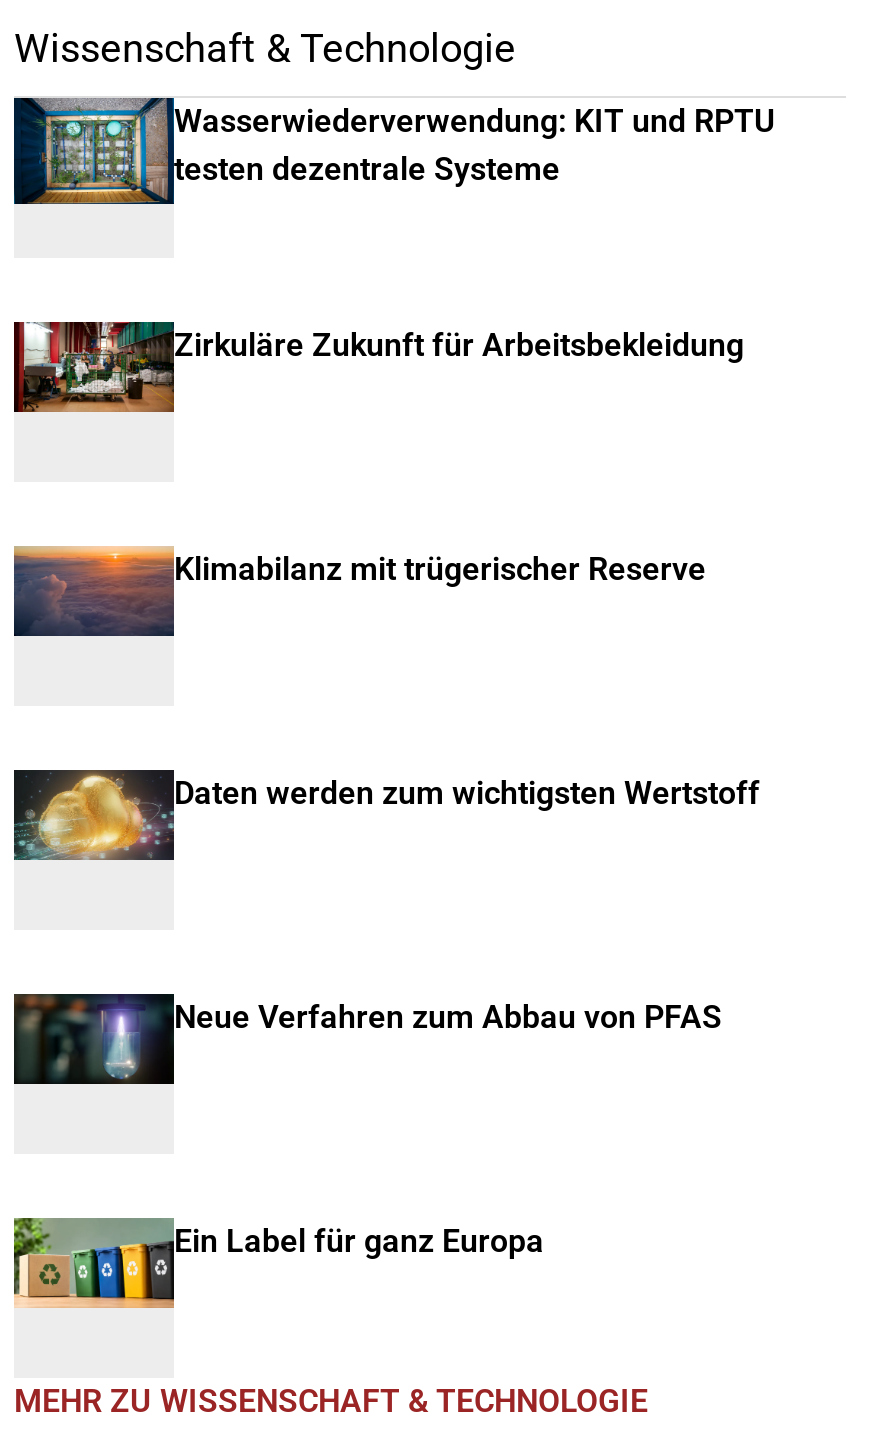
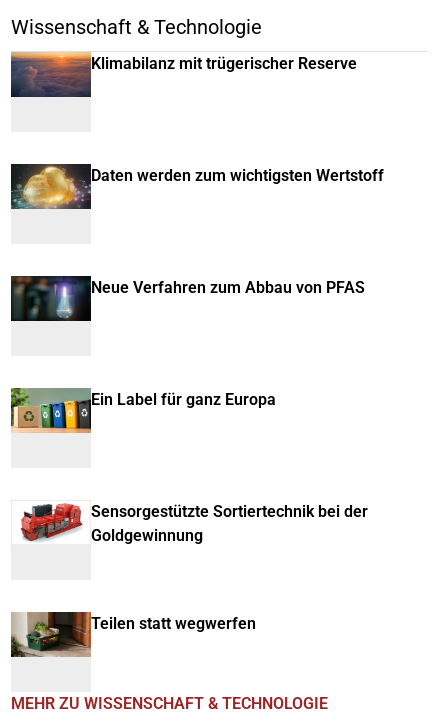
- [image]
- Wasserwiederverwendung: KIT und RPTU
- testen dezentrale Systeme

- [image]
- Zirkuläre Zukunft für Arbeitsbekleidung

moved up: [image] | Klimabilanz mit trügerischer Reserve | Daten werden zum wichtigsten Wertstoff | Neue Verfahren zum Abbau von PFAS | Ein Label für ganz Europa

moved up: [image]

+ [image]
+ Teilen statt wegwerfen

+ [image]
+ Sensorgestützte Sortiertechnik bei der
+ Goldgewinnung
